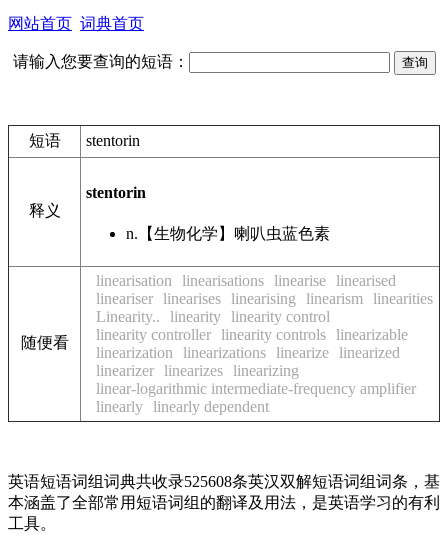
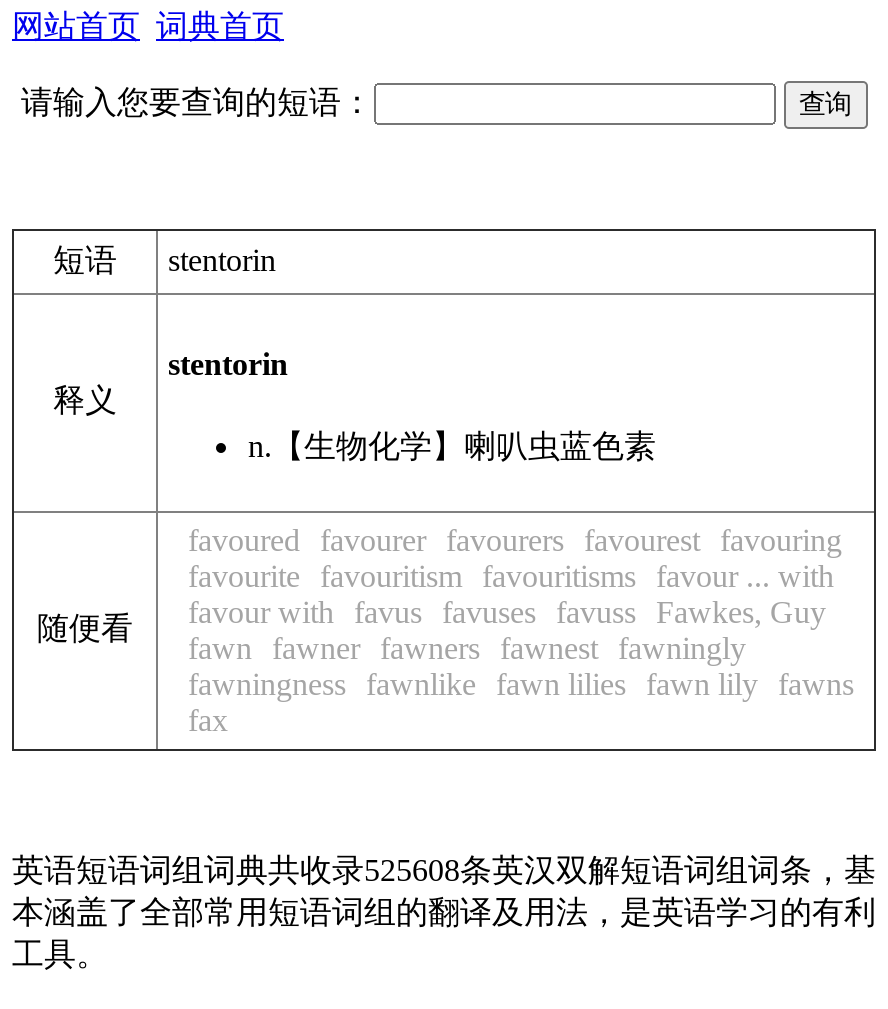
- linearisation linearisations linearise linearised
- lineariser linearises linearising linearism linearities
- Linearity.. linearity linearity control
- linearity controller linearity controls linearizable
- linearization linearizations linearize linearized
- linearizer linearizes linearizing
- linear-logarithmic intermediate-frequency amplifier
- linearly linearly dependent
+ favoured favourer favourers favourest favouring
+ favourite favouritism favouritisms favour ... with
+ favour with favus favuses favuss Fawkes, Guy
+ fawn fawner fawners fawnest fawningly
+ fawningness fawnlike fawn lilies fawn lily fawns
+ fax
